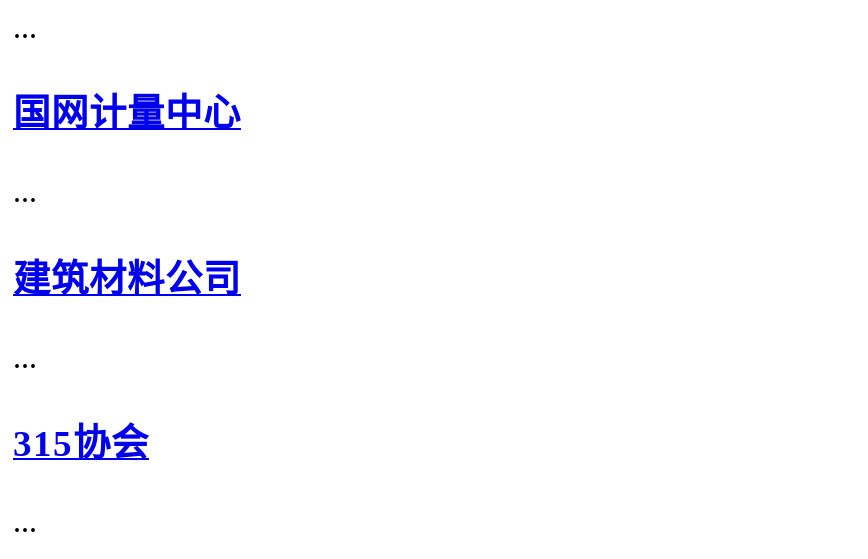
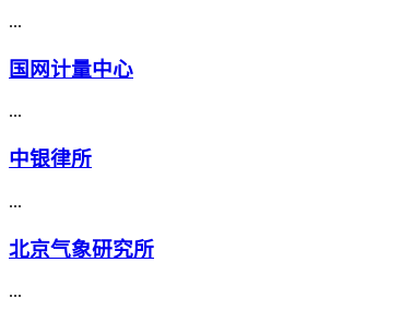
- 建筑材料公司
+ 中银律所

- 315协会
+ 北京气象研究所
